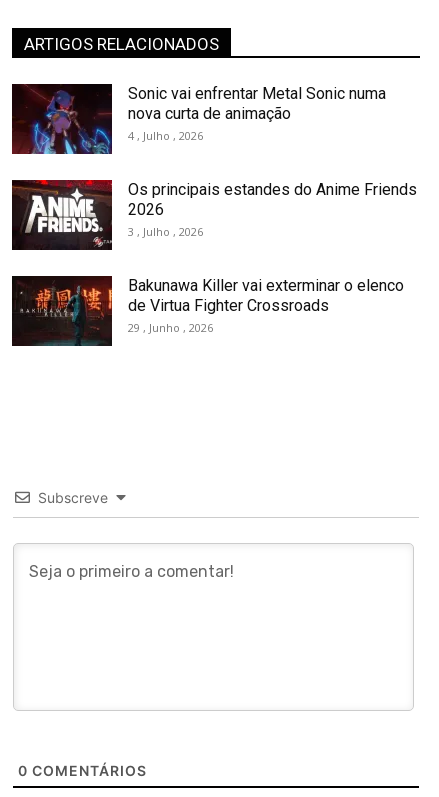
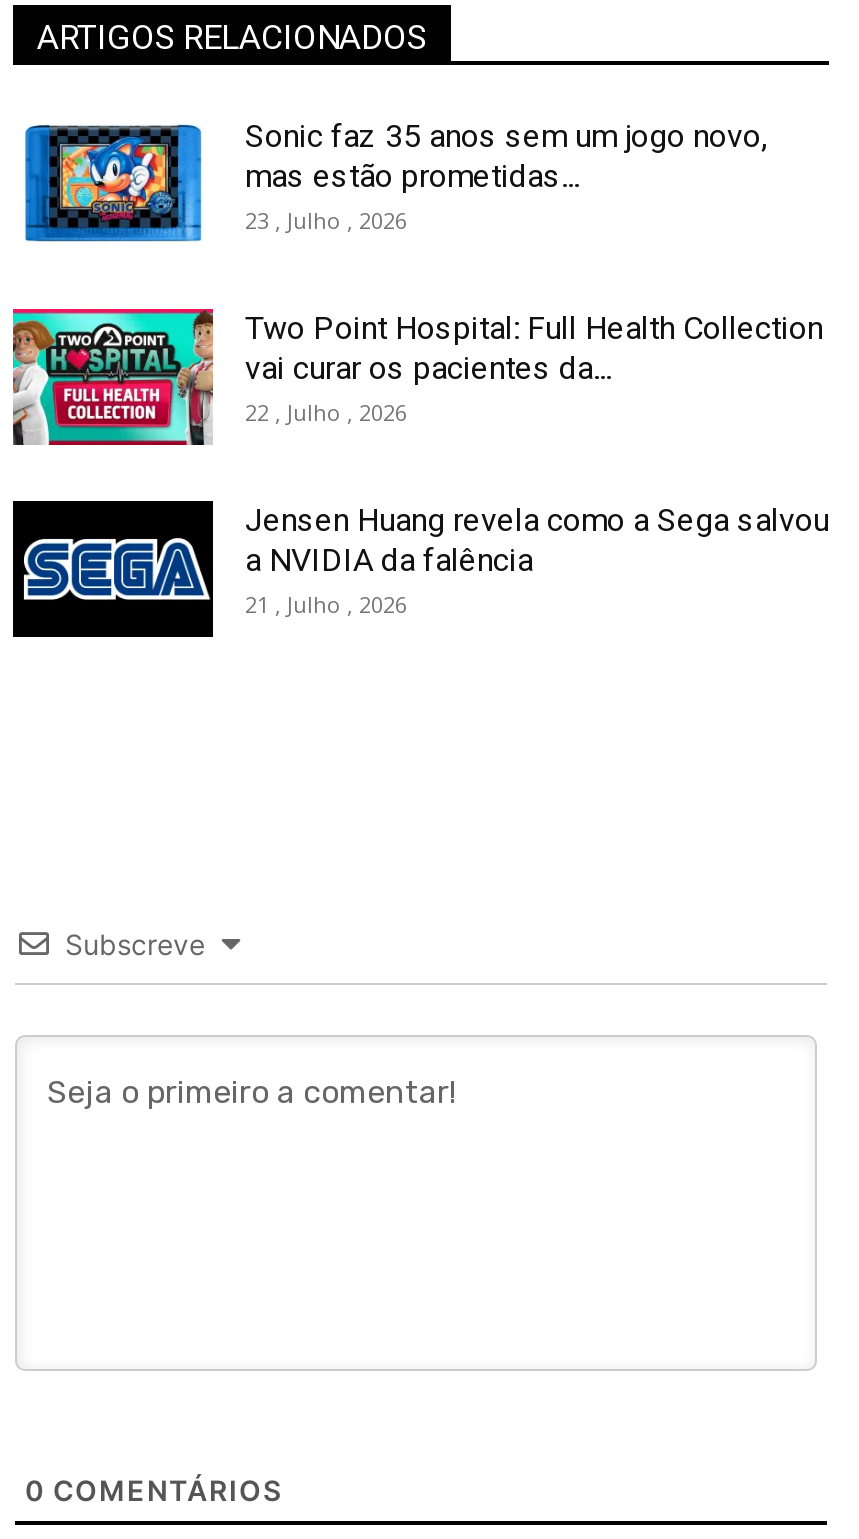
- [image]
- Sonic vai enfrentar Metal Sonic numa
- nova curta de animação
- 4 , Julho , 2026
+ [image]
+ Sonic faz 35 anos sem um jogo novo,
+ mas estão prometidas...
+ 23 , Julho , 2026

- [image]
- Os principais estandes do Anime Friends
- 2026
- 3 , Julho , 2026
+ [image]
+ Two Point Hospital: Full Health Collection
+ vai curar os pacientes da...
+ 22 , Julho , 2026

- [image]
- Bakunawa Killer vai exterminar o elenco
- de Virtua Fighter Crossroads
- 29 , Junho , 2026
+ [image]
+ Jensen Huang revela como a Sega salvou
+ a NVIDIA da falência
+ 21 , Julho , 2026
